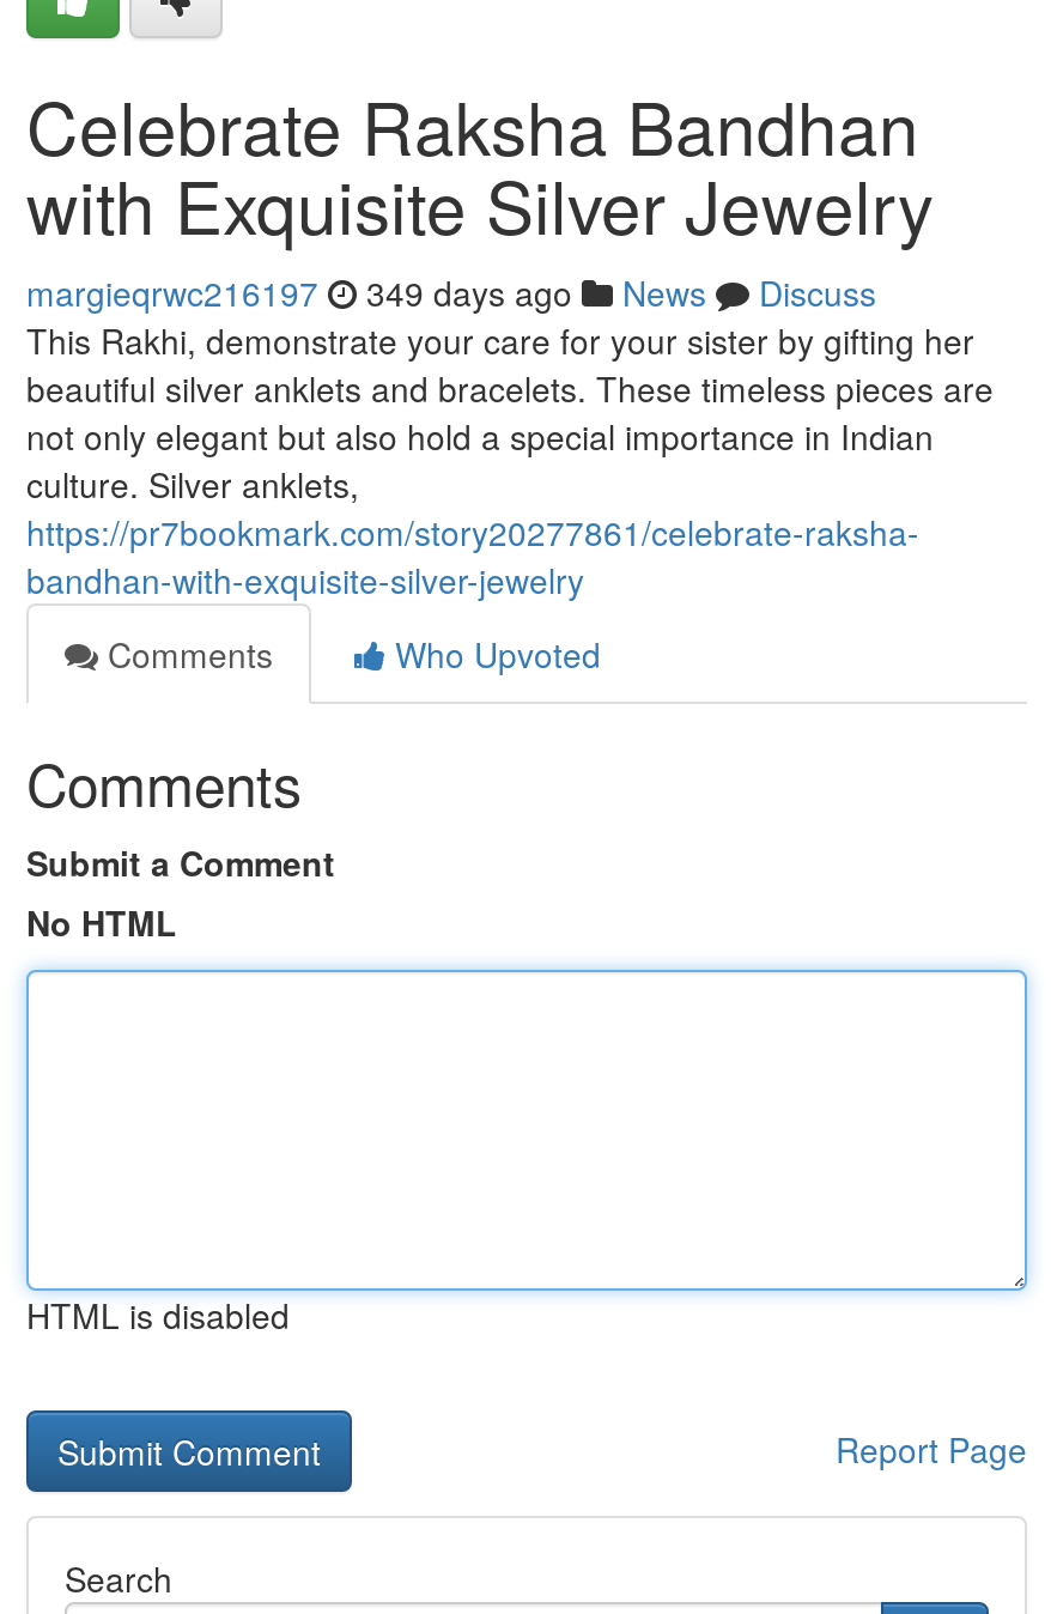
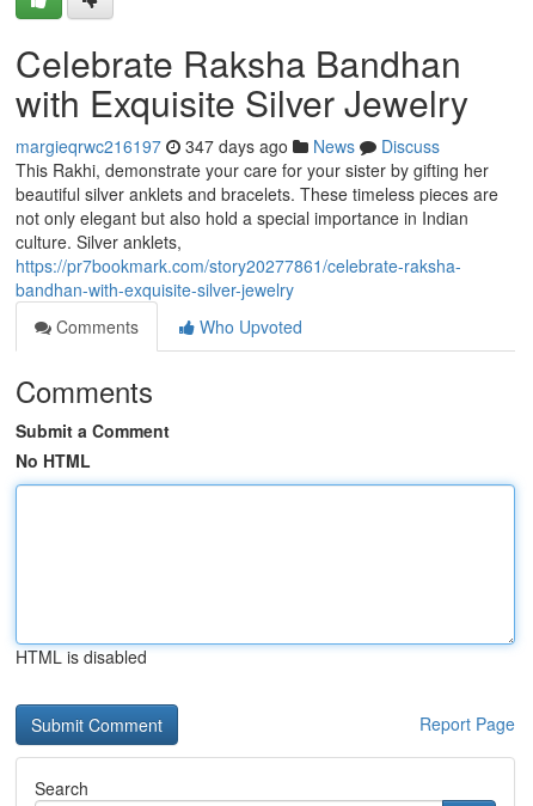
- margieqrwc216197 349 days ago News Discuss
+ margieqrwc216197 347 days ago News Discuss
